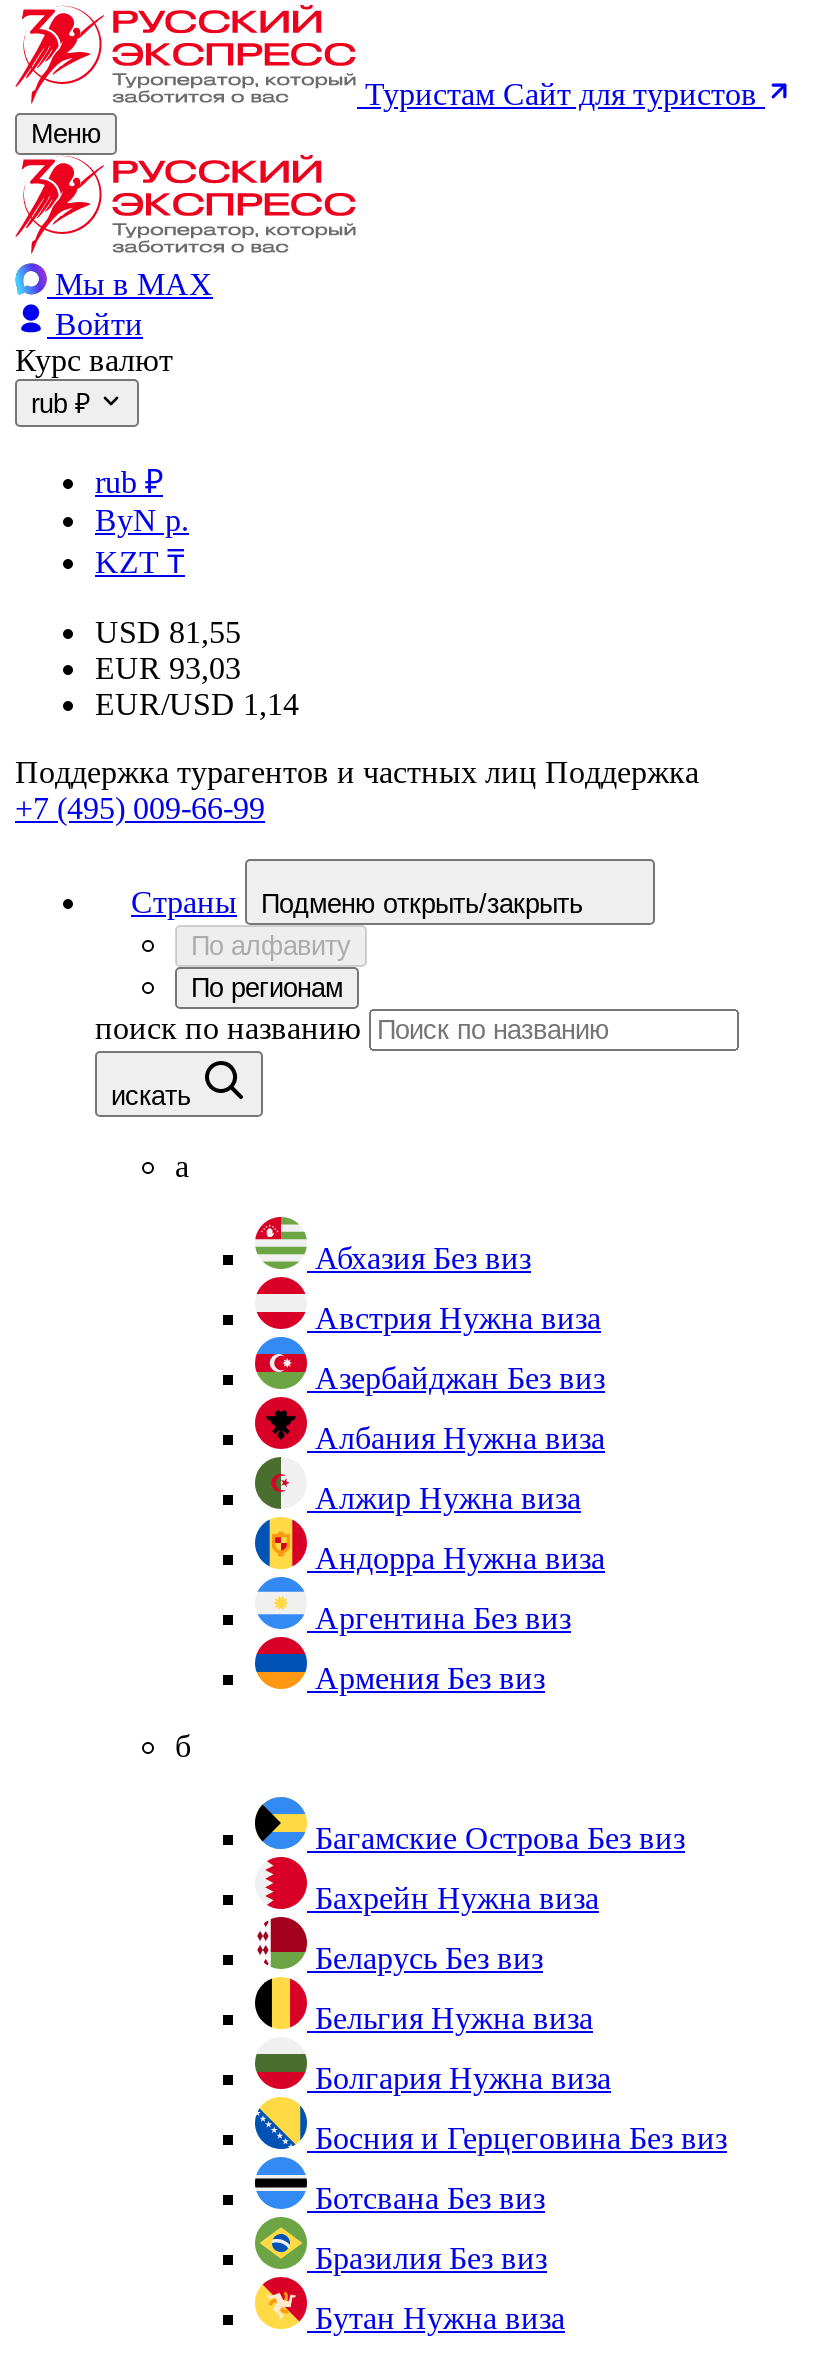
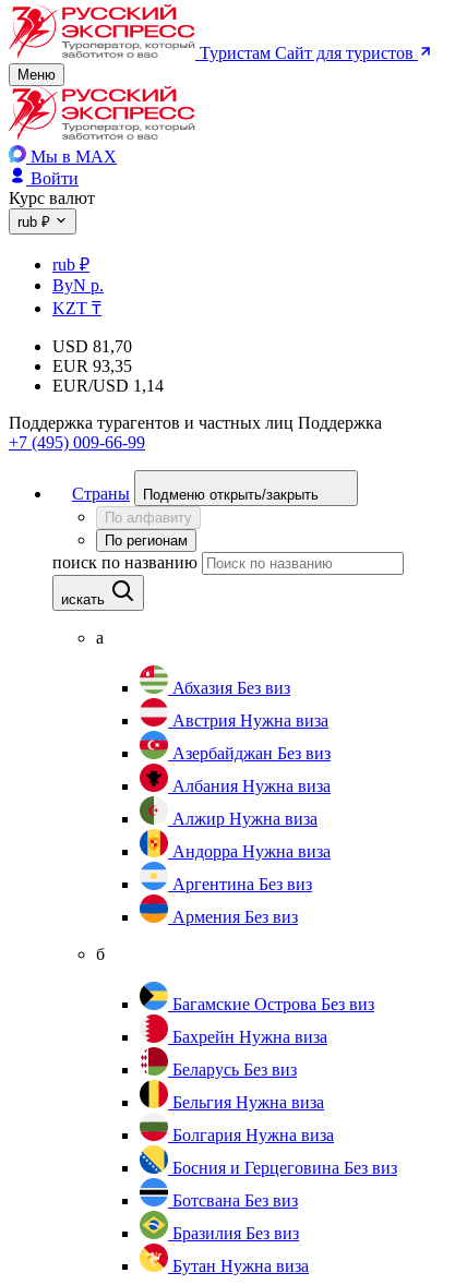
- USD 81,55
+ USD 81,70

- EUR 93,03
+ EUR 93,35
